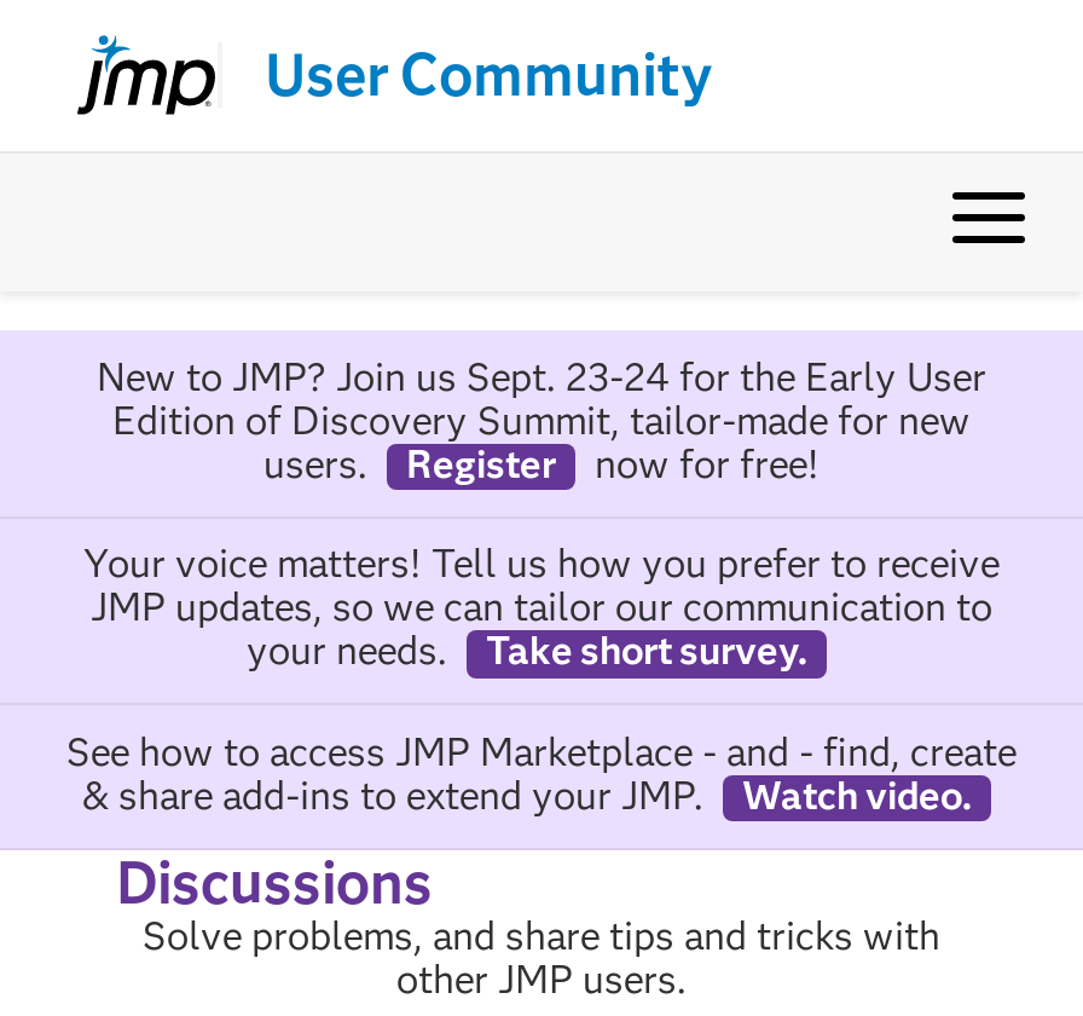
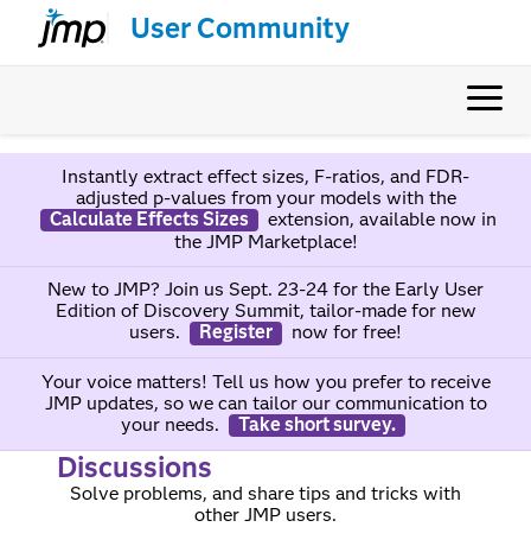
+ Instantly extract effect sizes, F-ratios, and FDR-
+ adjusted p-values from your models with the
+ Calculate Effects Sizes
+ extension, available now in
+ the JMP Marketplace!

moved down: New to JMP? Join us Sept. 23-24 for the Early User | Edition of Discovery Summit, tailor-made for new | users. | ... | your needs. | Take short survey.

- See how to access JMP Marketplace - and - find, create
- & share add-ins to extend your JMP.
- Watch video.
